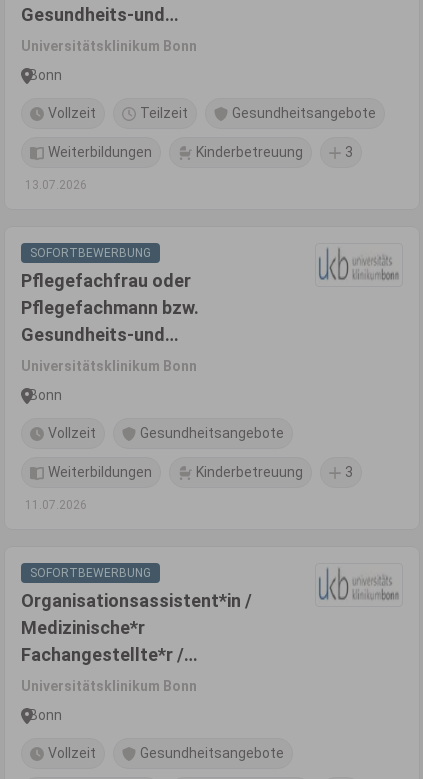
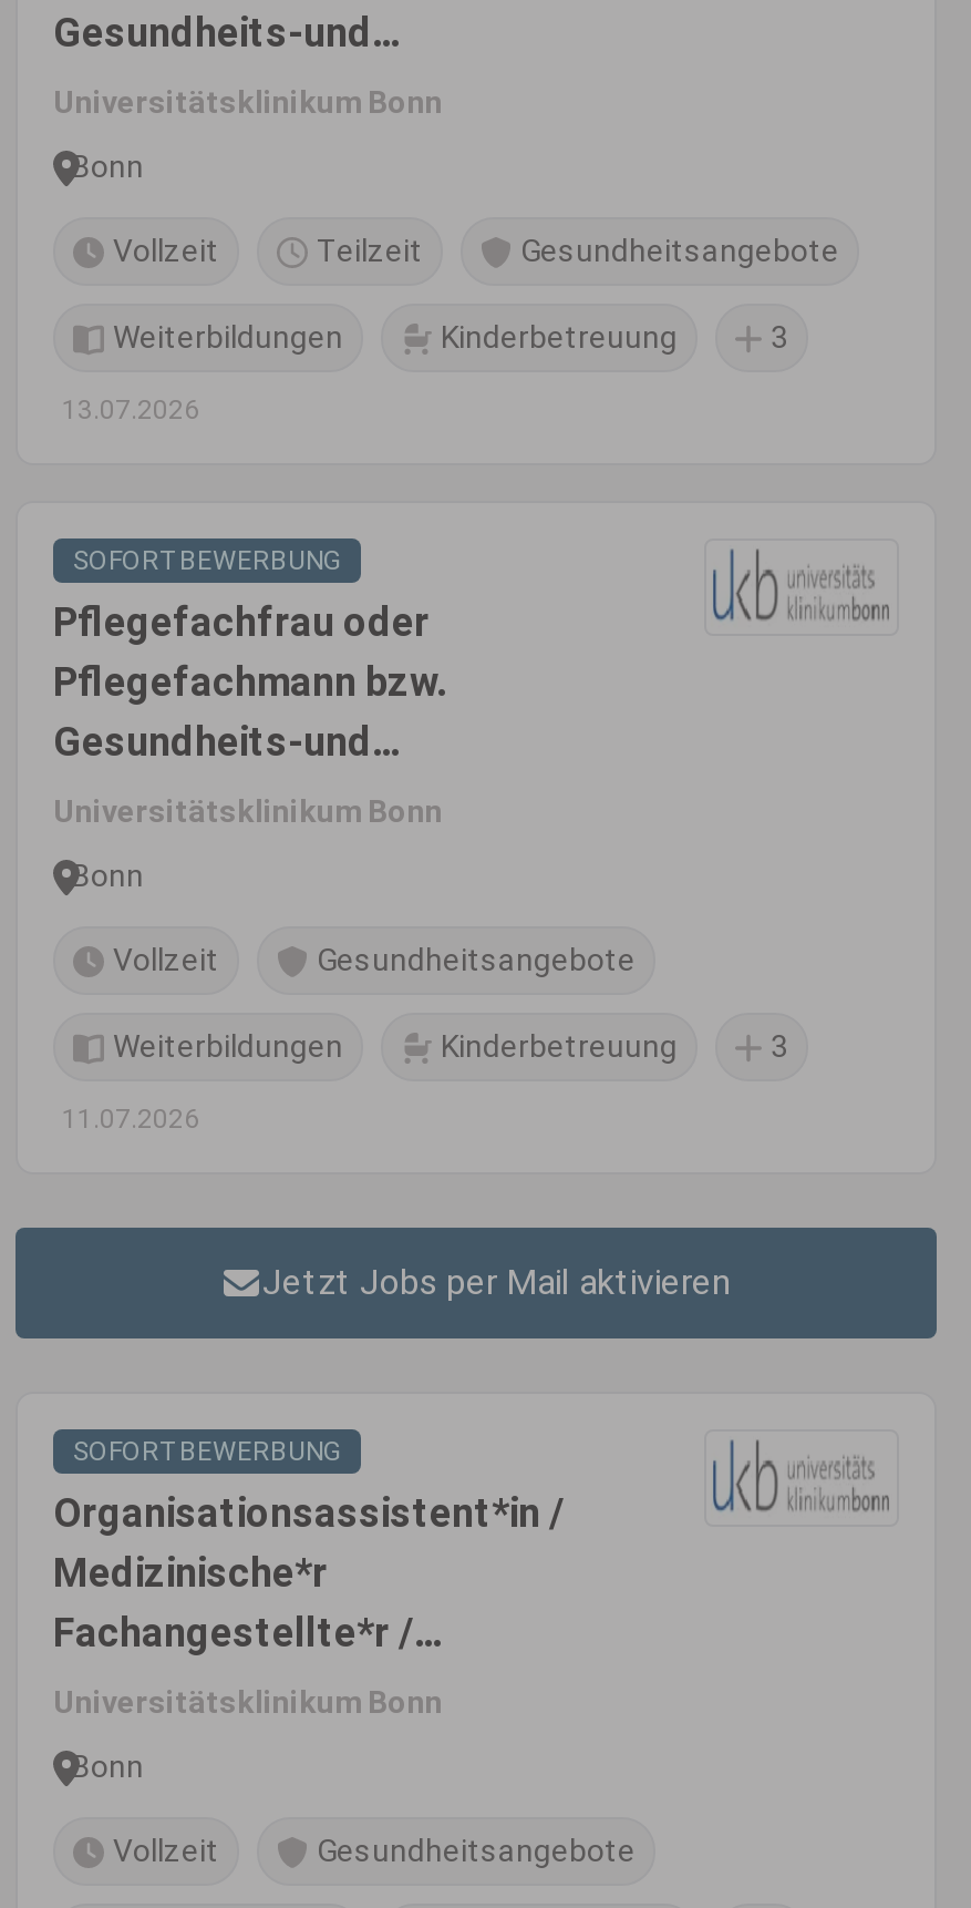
+ Jetzt Jobs per Mail aktivieren
